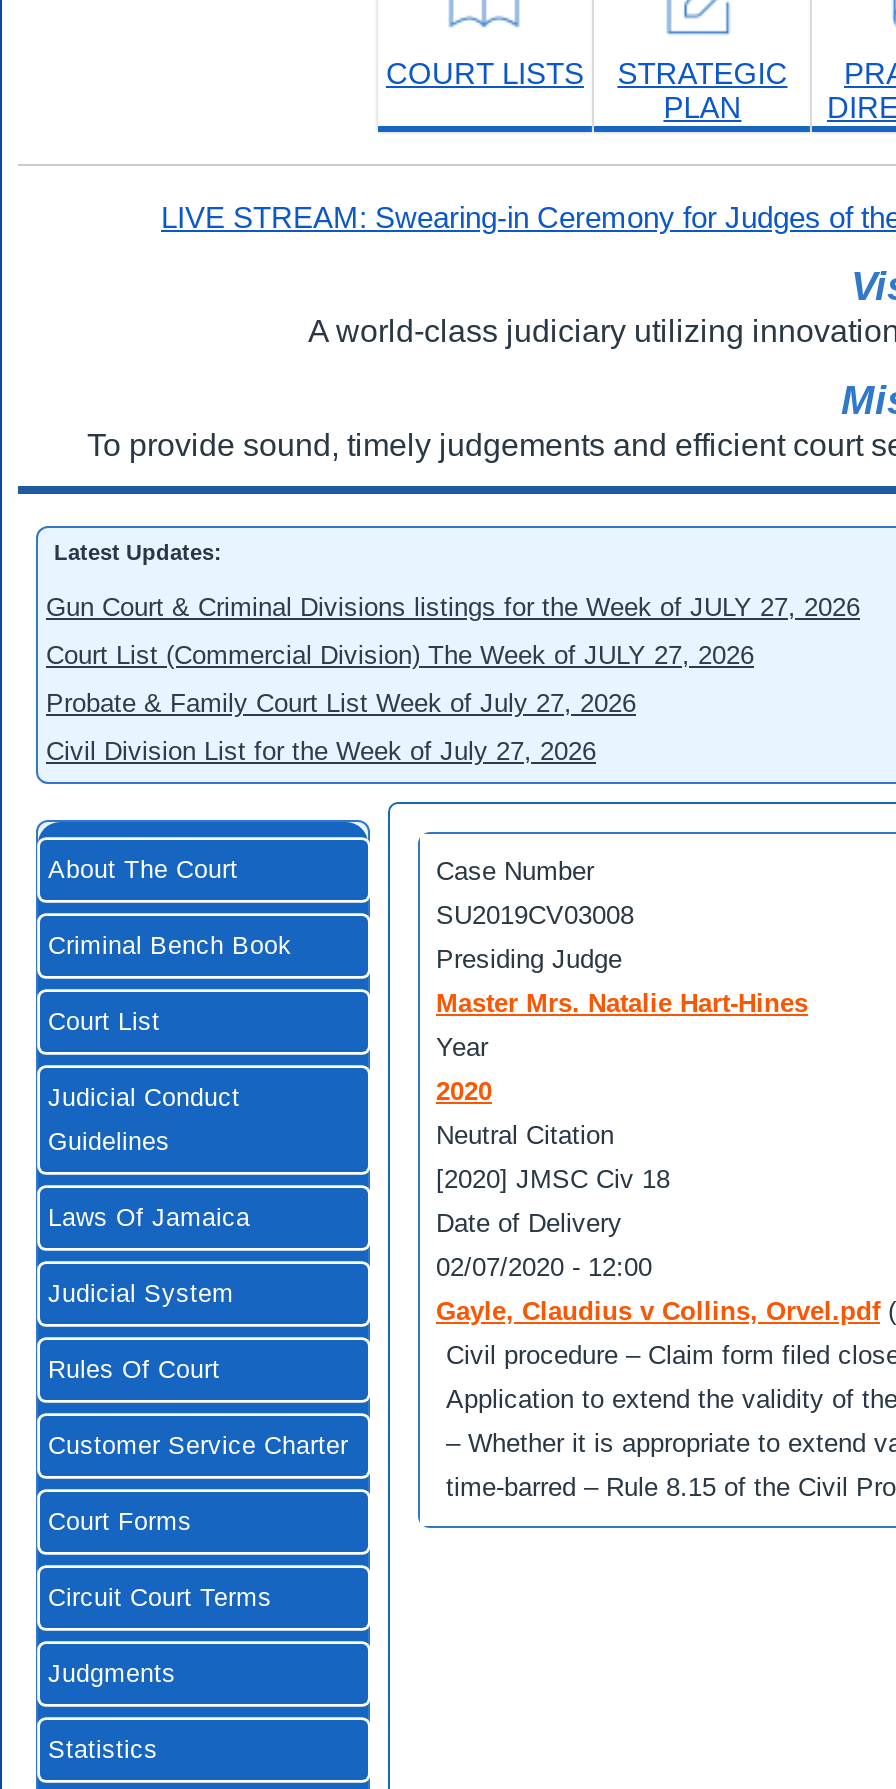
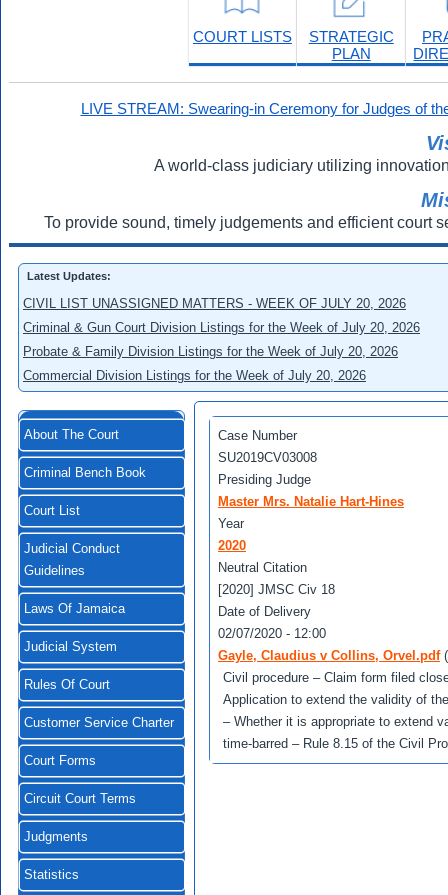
- Gun Court & Criminal Divisions listings for the Week of JULY 27, 2026
+ CIVIL LIST UNASSIGNED MATTERS - WEEK OF JULY 20, 2026

- Court List (Commercial Division) The Week of JULY 27, 2026
+ Criminal & Gun Court Division Listings for the Week of July 20, 2026

- Probate & Family Court List Week of July 27, 2026
+ Probate & Family Division Listings for the Week of July 20, 2026

- Civil Division List for the Week of July 27, 2026
+ Commercial Division Listings for the Week of July 20, 2026
